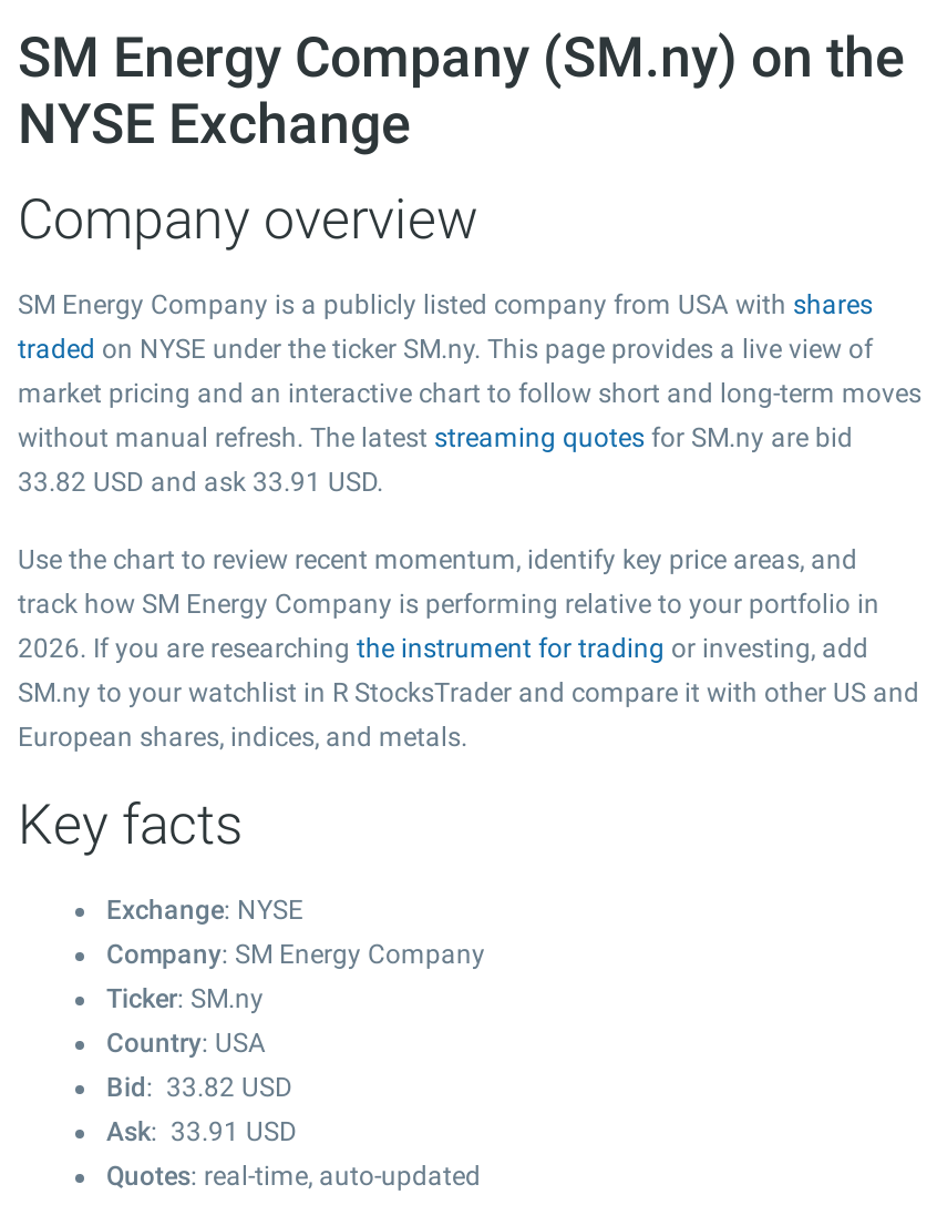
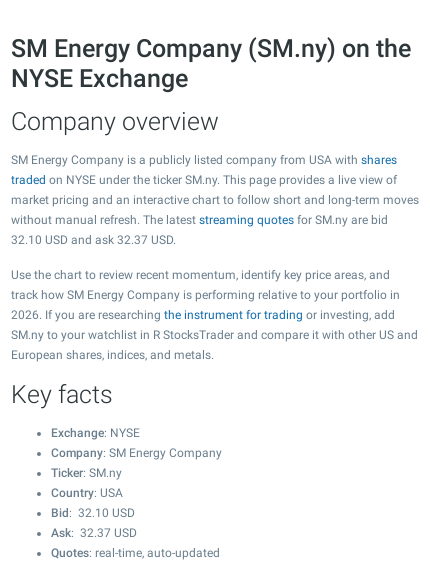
- 33.82 USD and ask 33.91 USD.
+ 32.10 USD and ask 32.37 USD.

- Bid: 33.82 USD
+ Bid: 32.10 USD

- Ask: 33.91 USD
+ Ask: 32.37 USD
